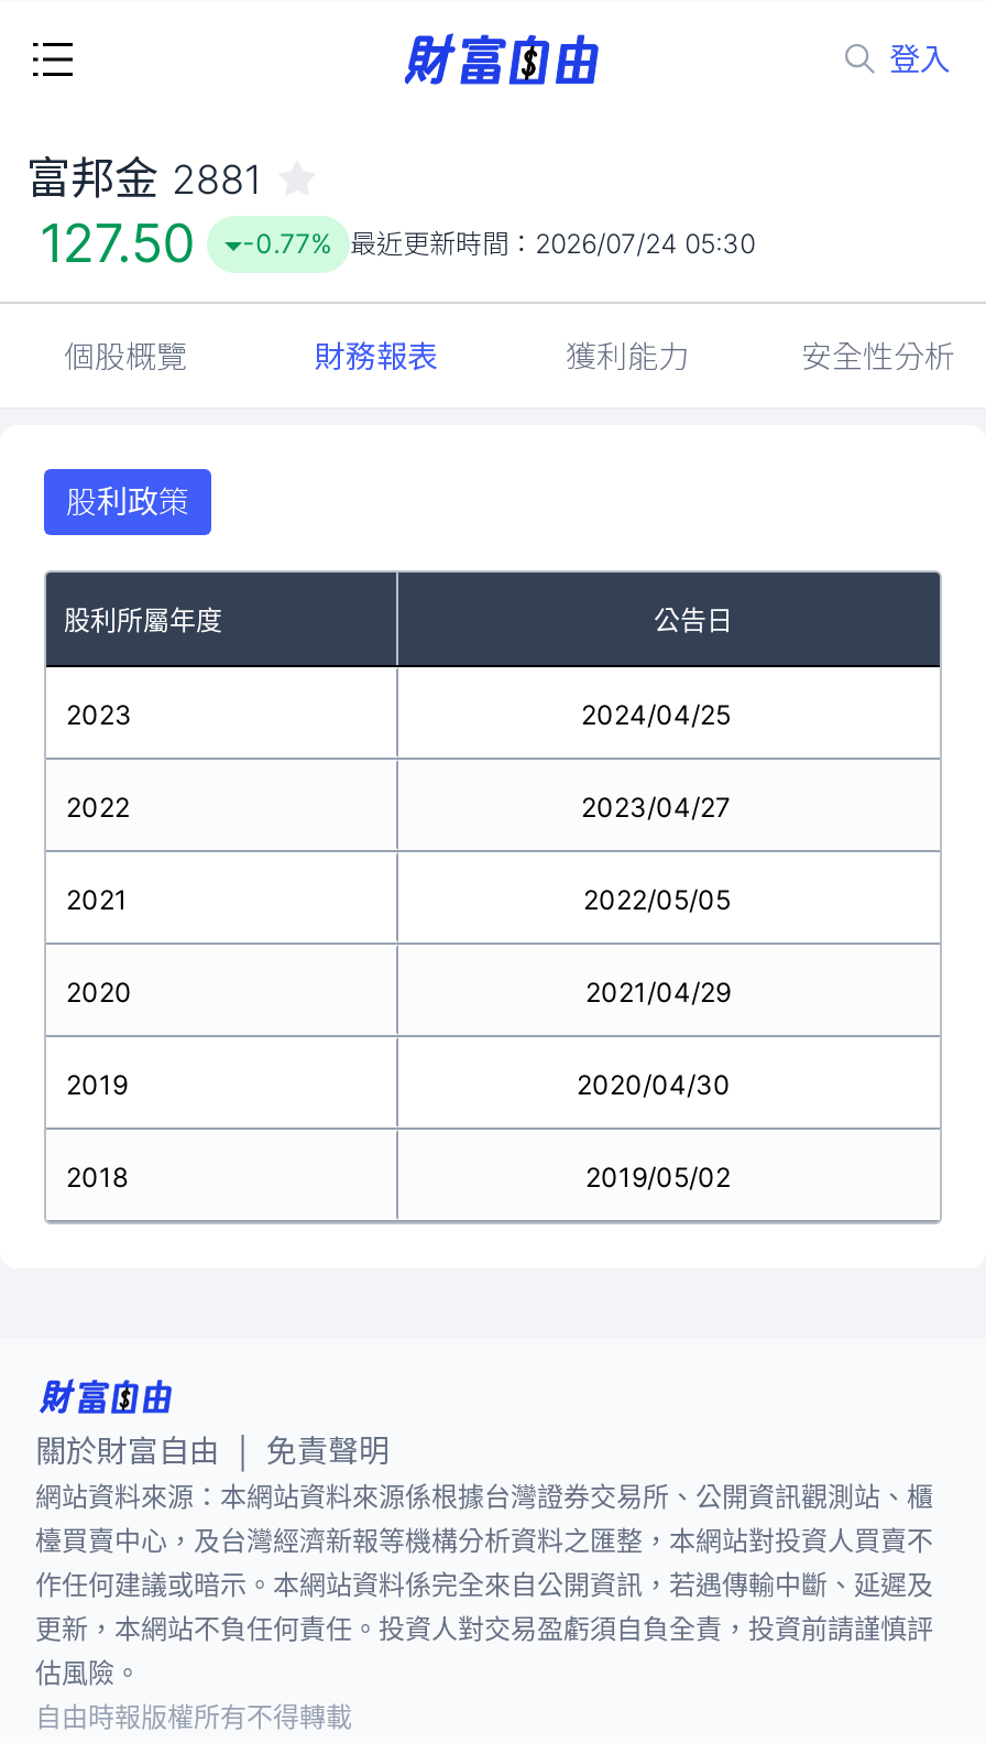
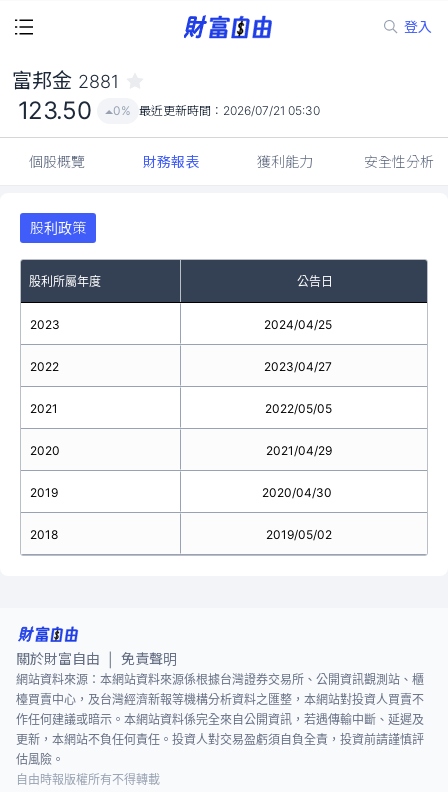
- 127.50
+ 123.50

- -0.77% 最近更新時間：2026/07/24 05:30
+ 0% 最近更新時間：2026/07/21 05:30
